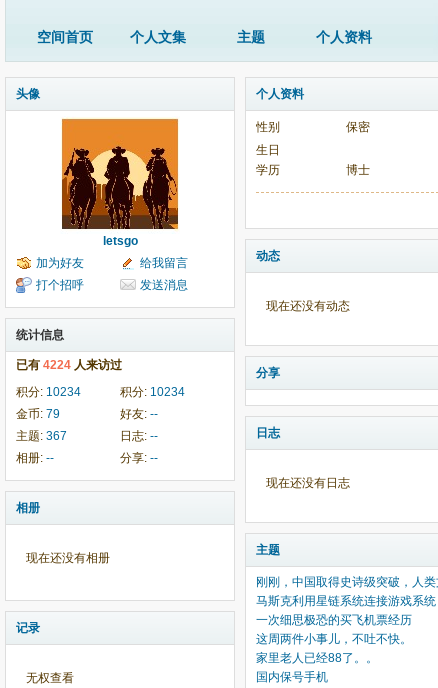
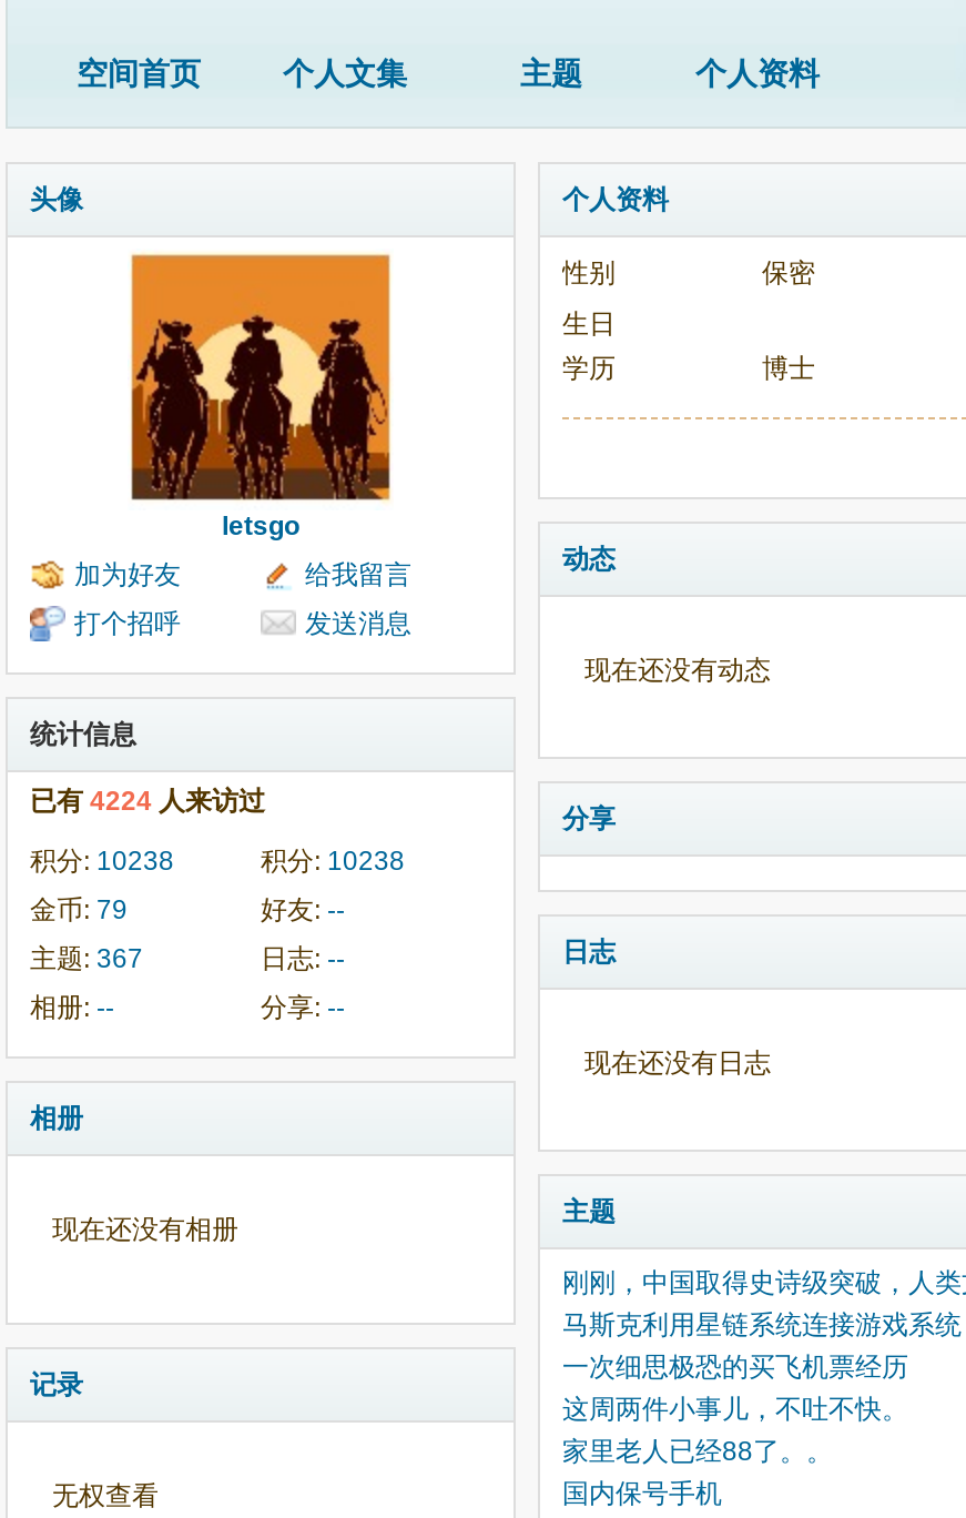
- 积分: 10234
+ 积分: 10238

- 积分: 10234
+ 积分: 10238
